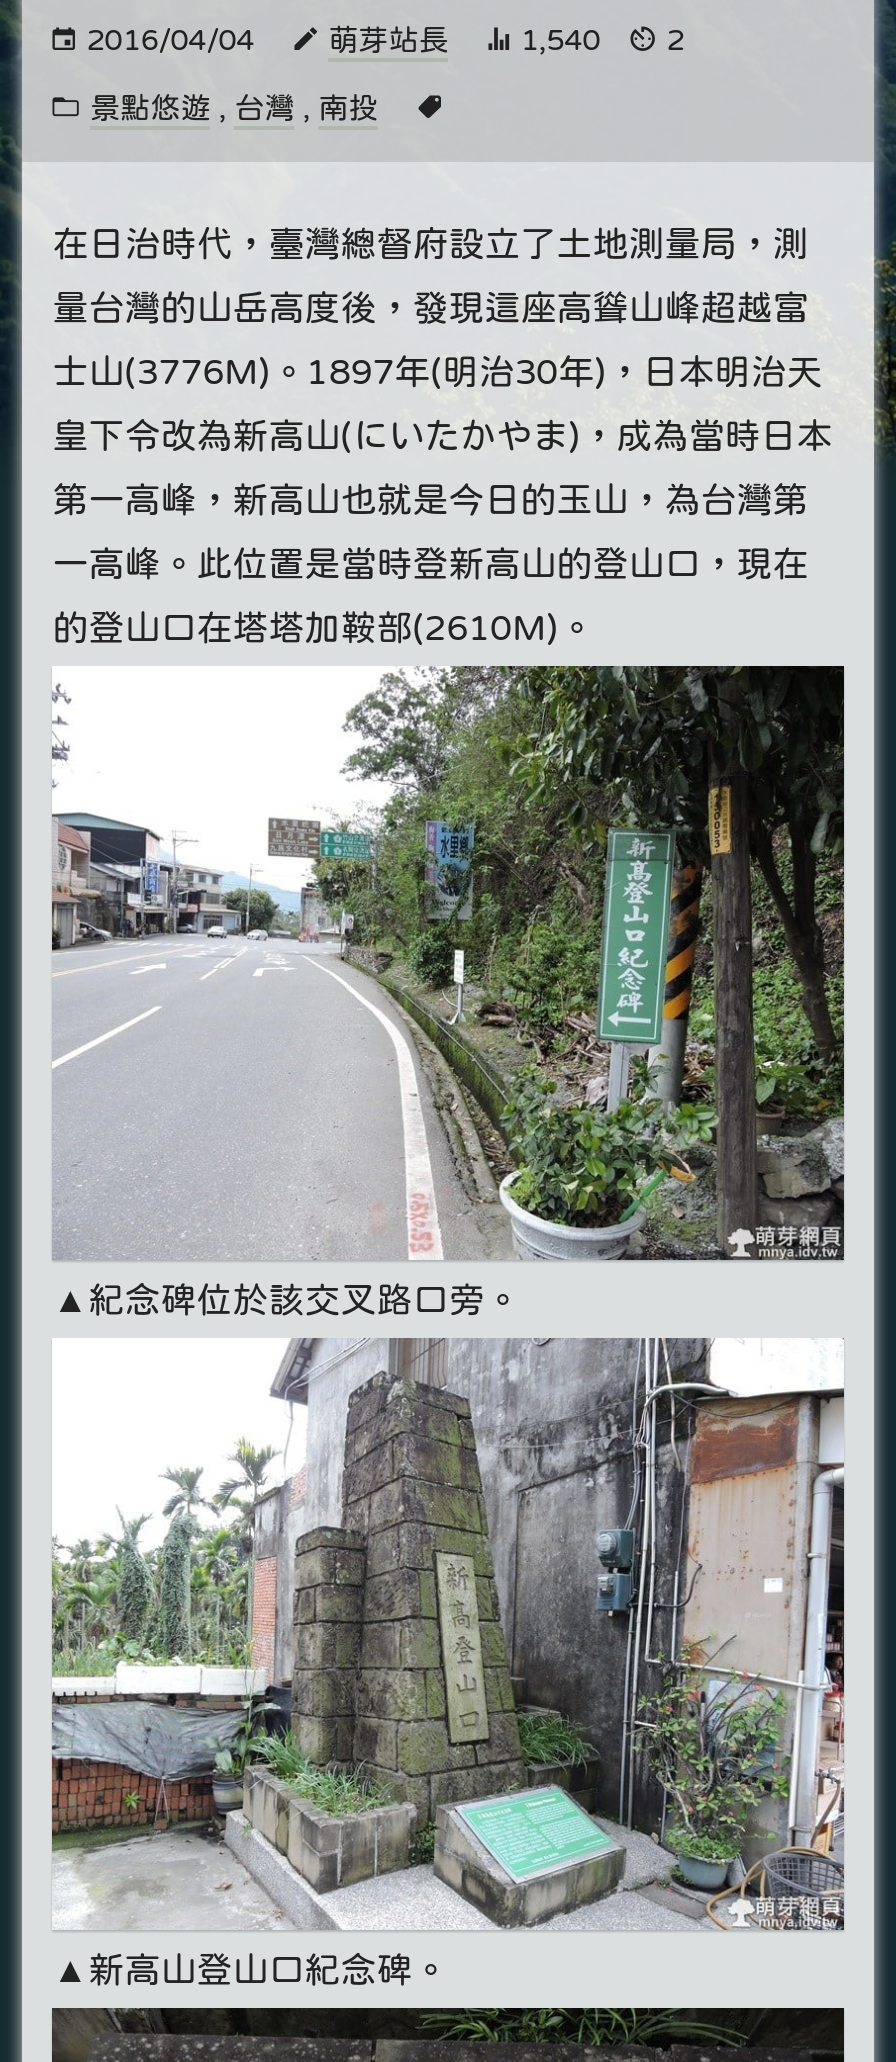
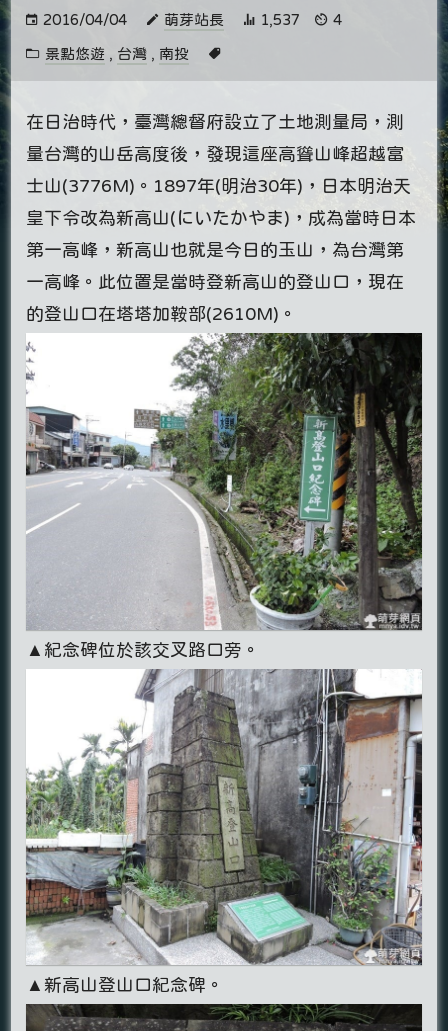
- 1,540
+ 1,537

- 2
+ 4
